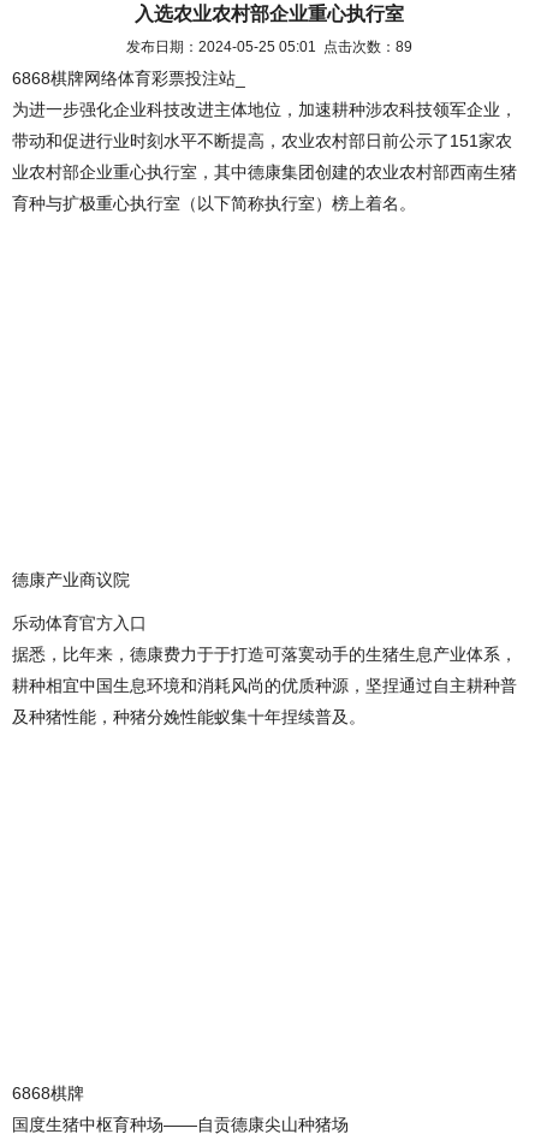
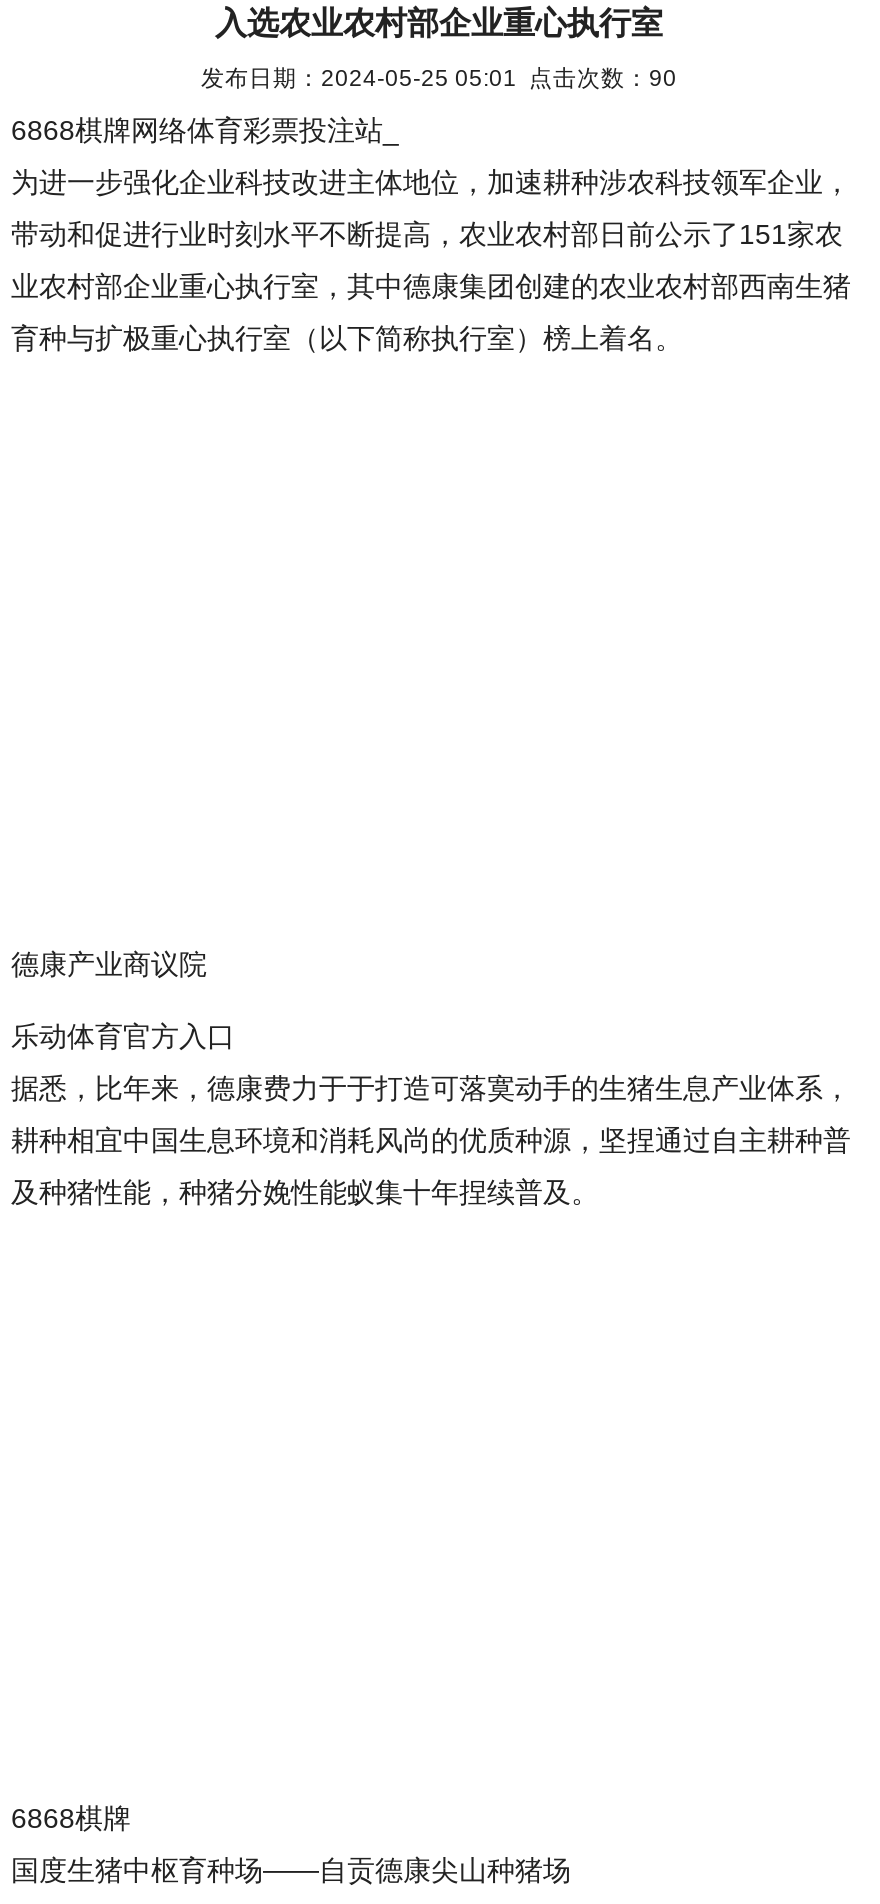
- 发布日期：2024-05-25 05:01 点击次数：89
+ 发布日期：2024-05-25 05:01 点击次数：90
